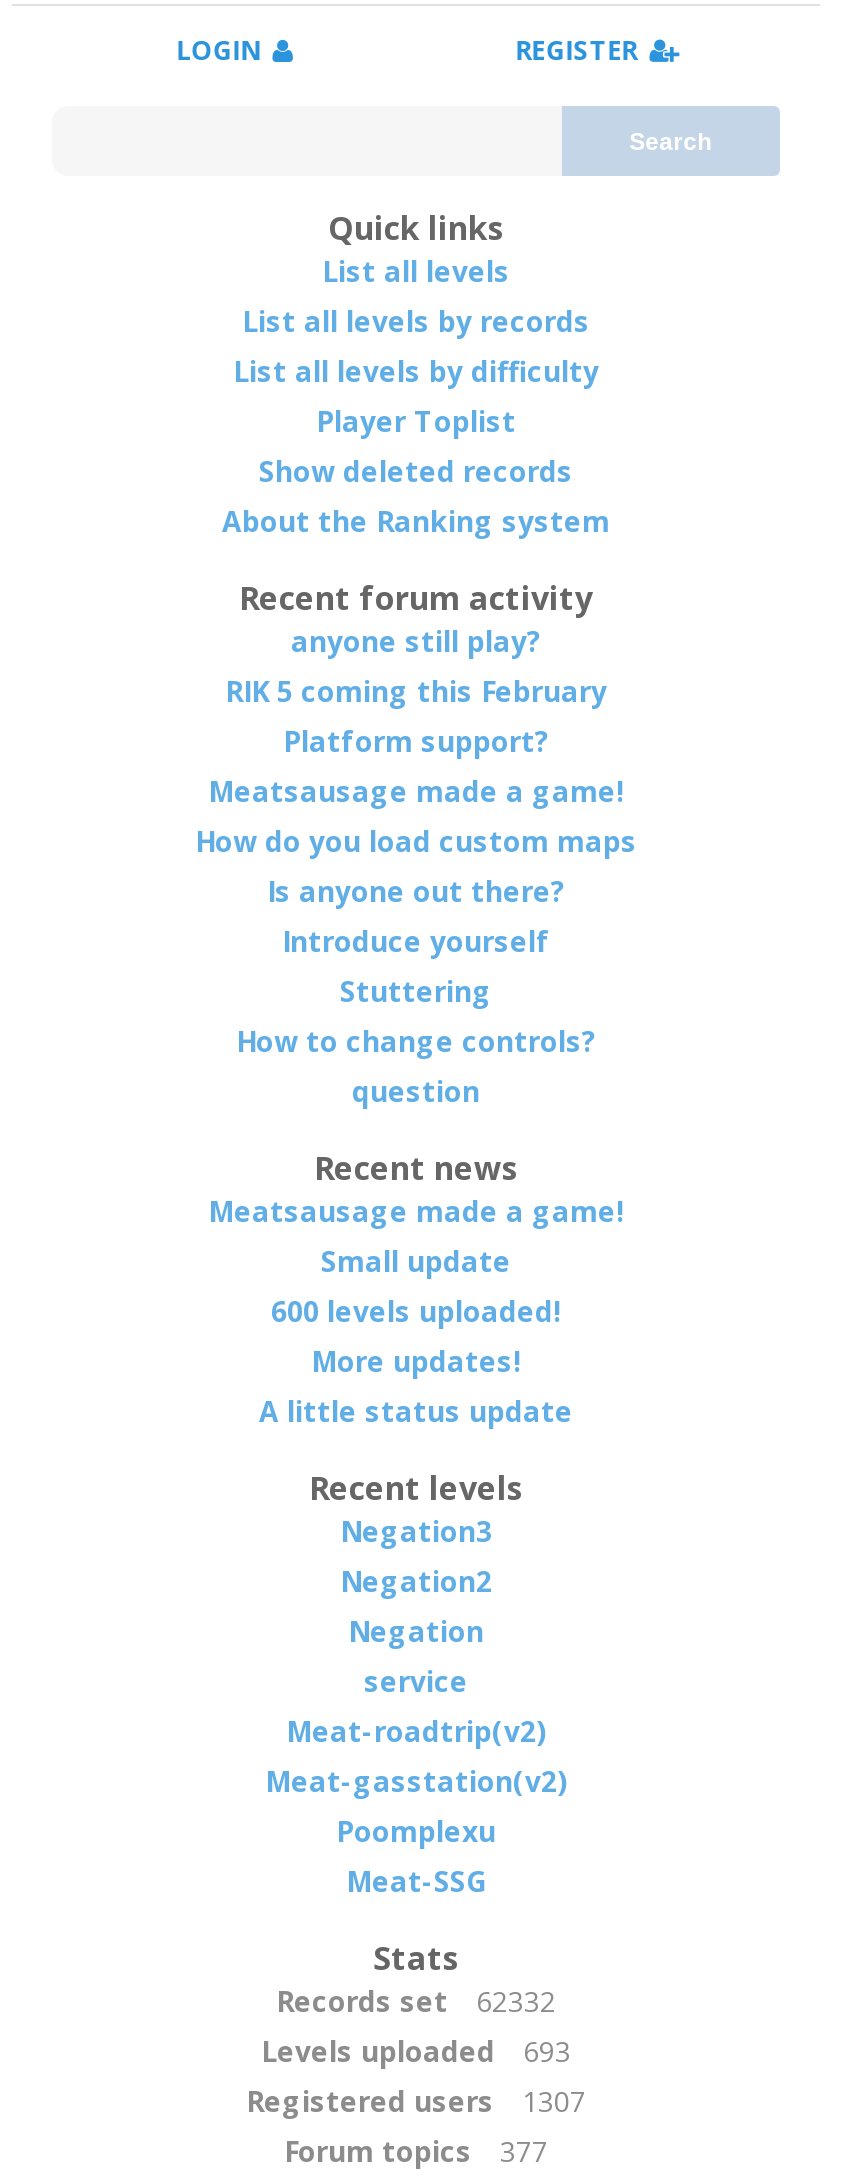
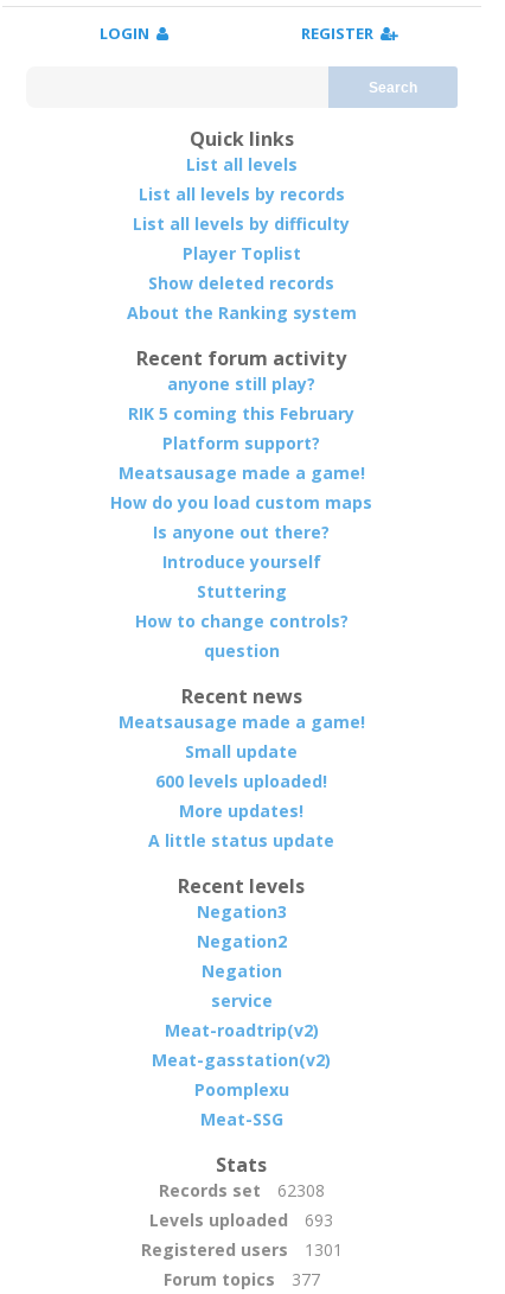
- Records set 62332
+ Records set 62308

- Registered users 1307
+ Registered users 1301
